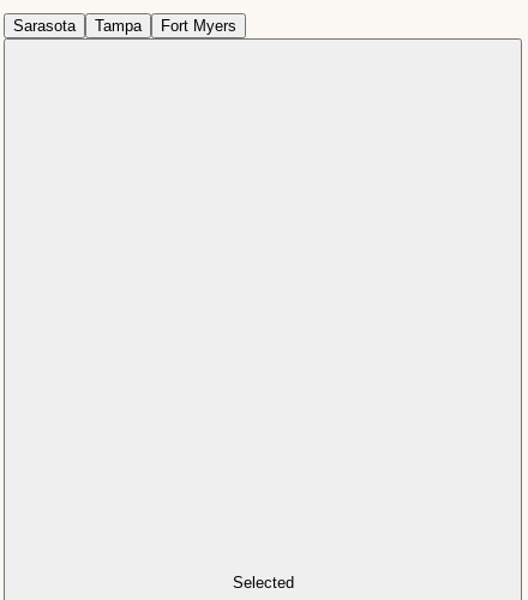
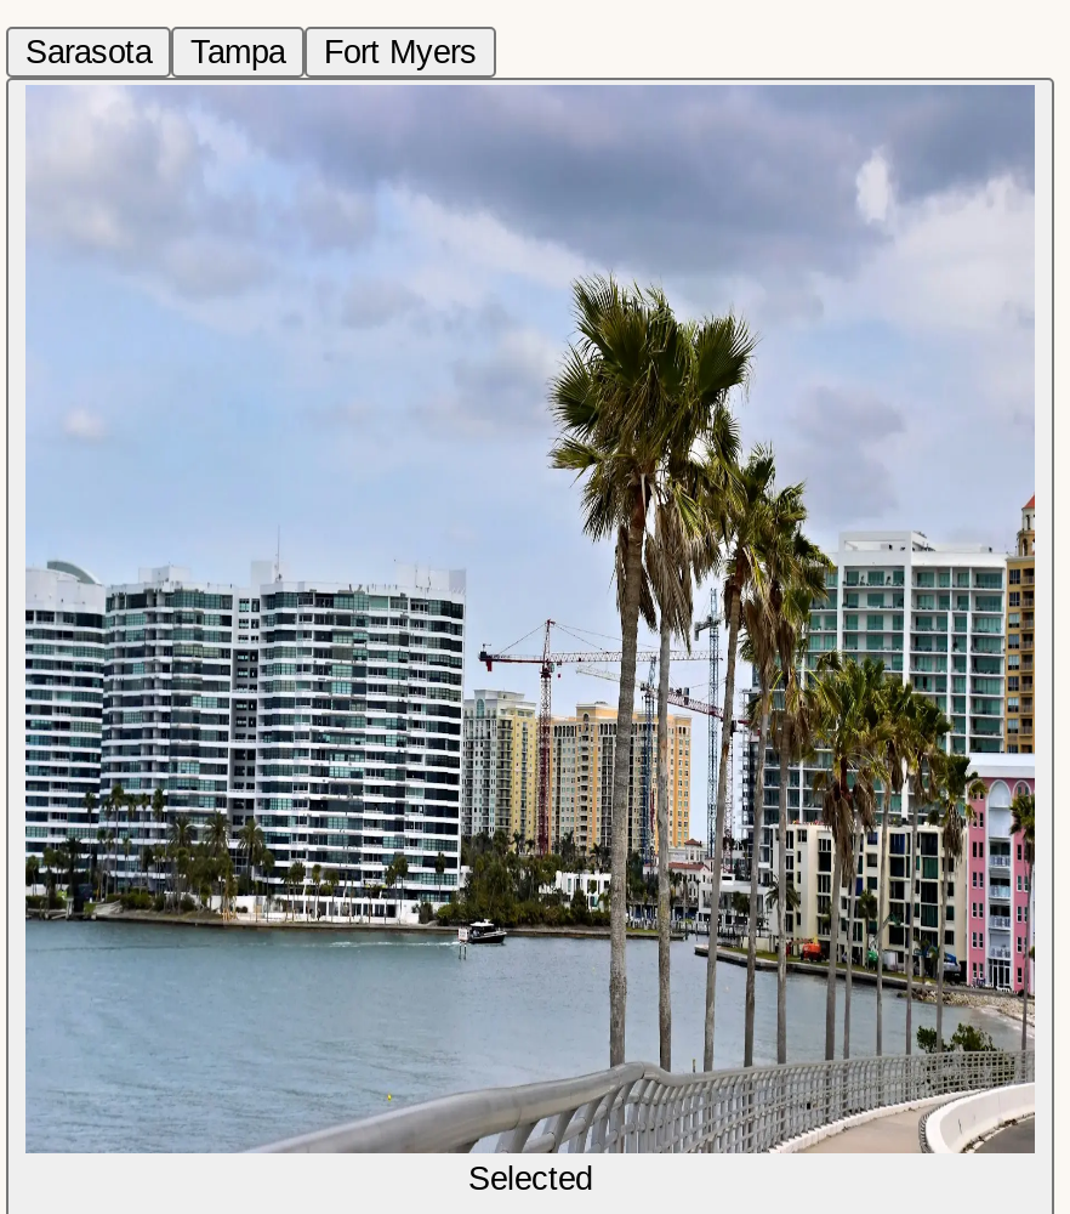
+ [image]
